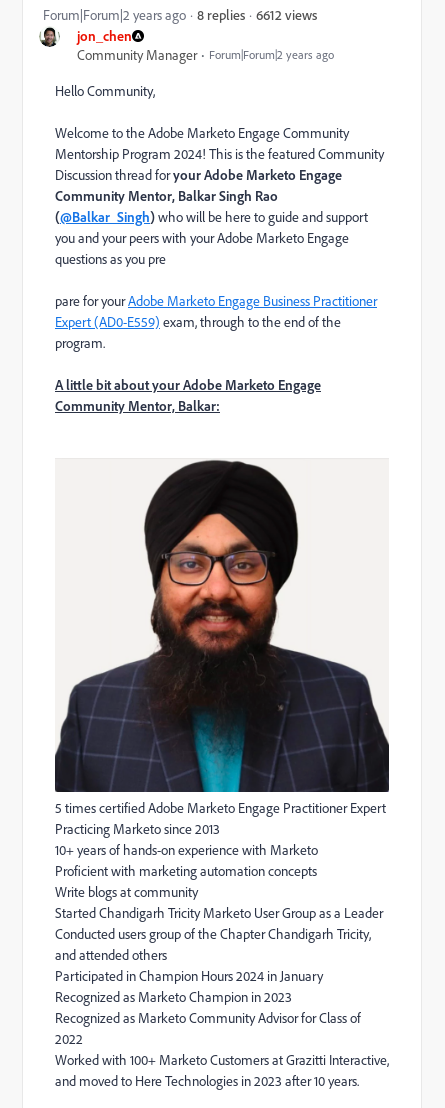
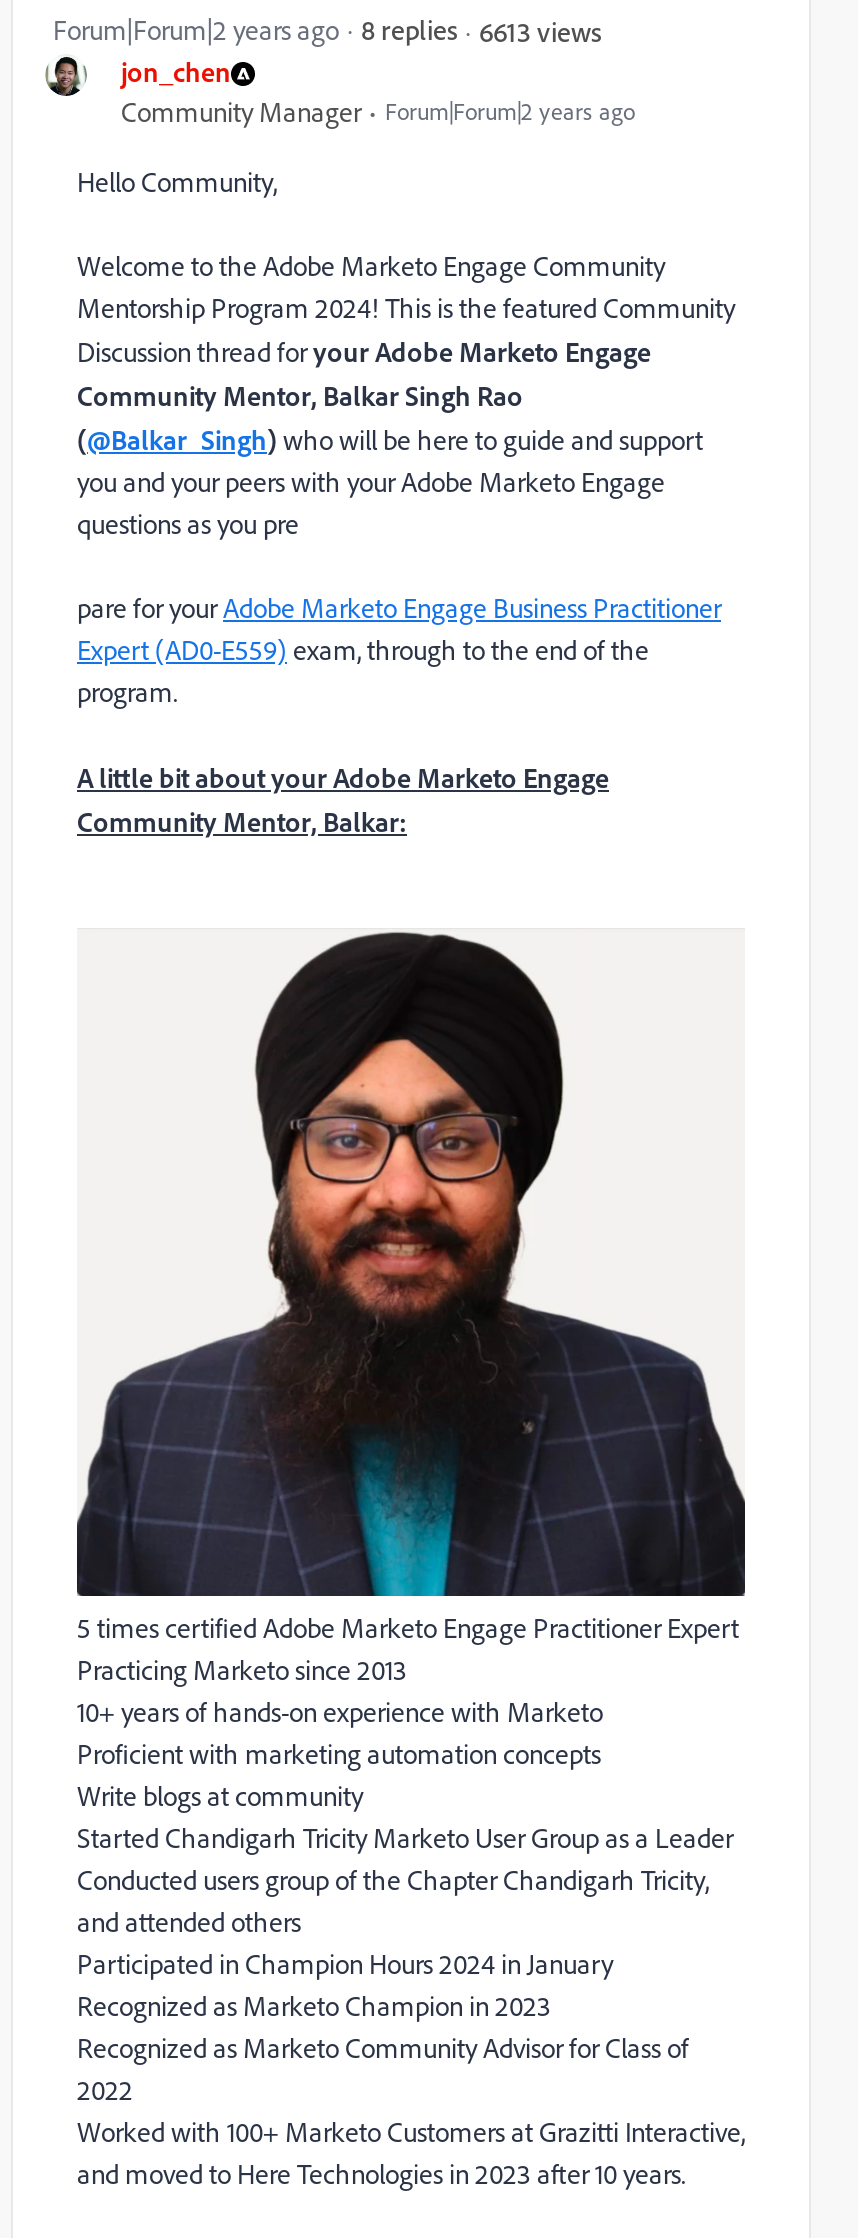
- 6612 views
+ 6613 views
